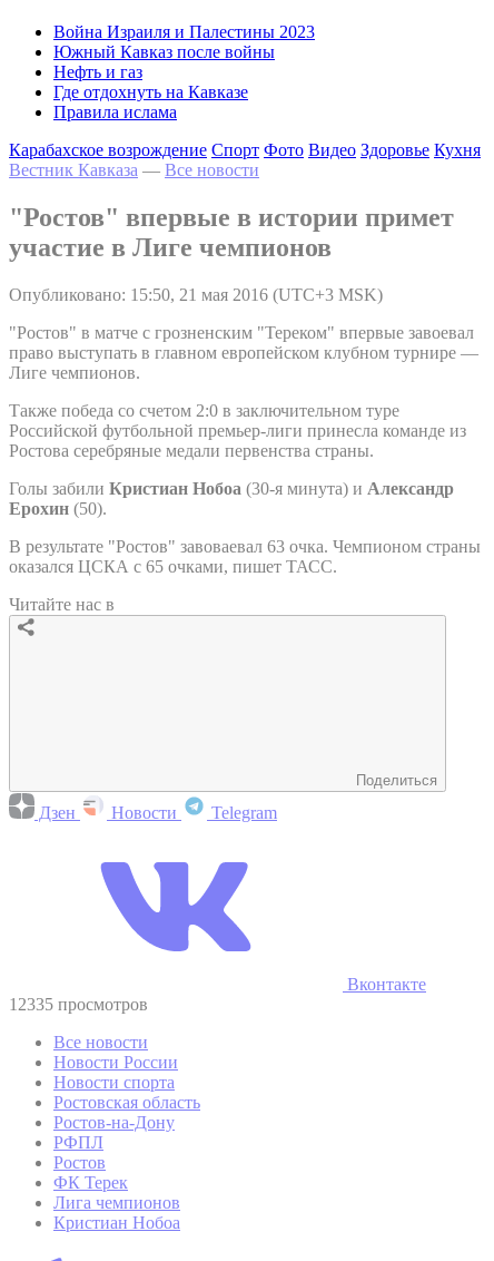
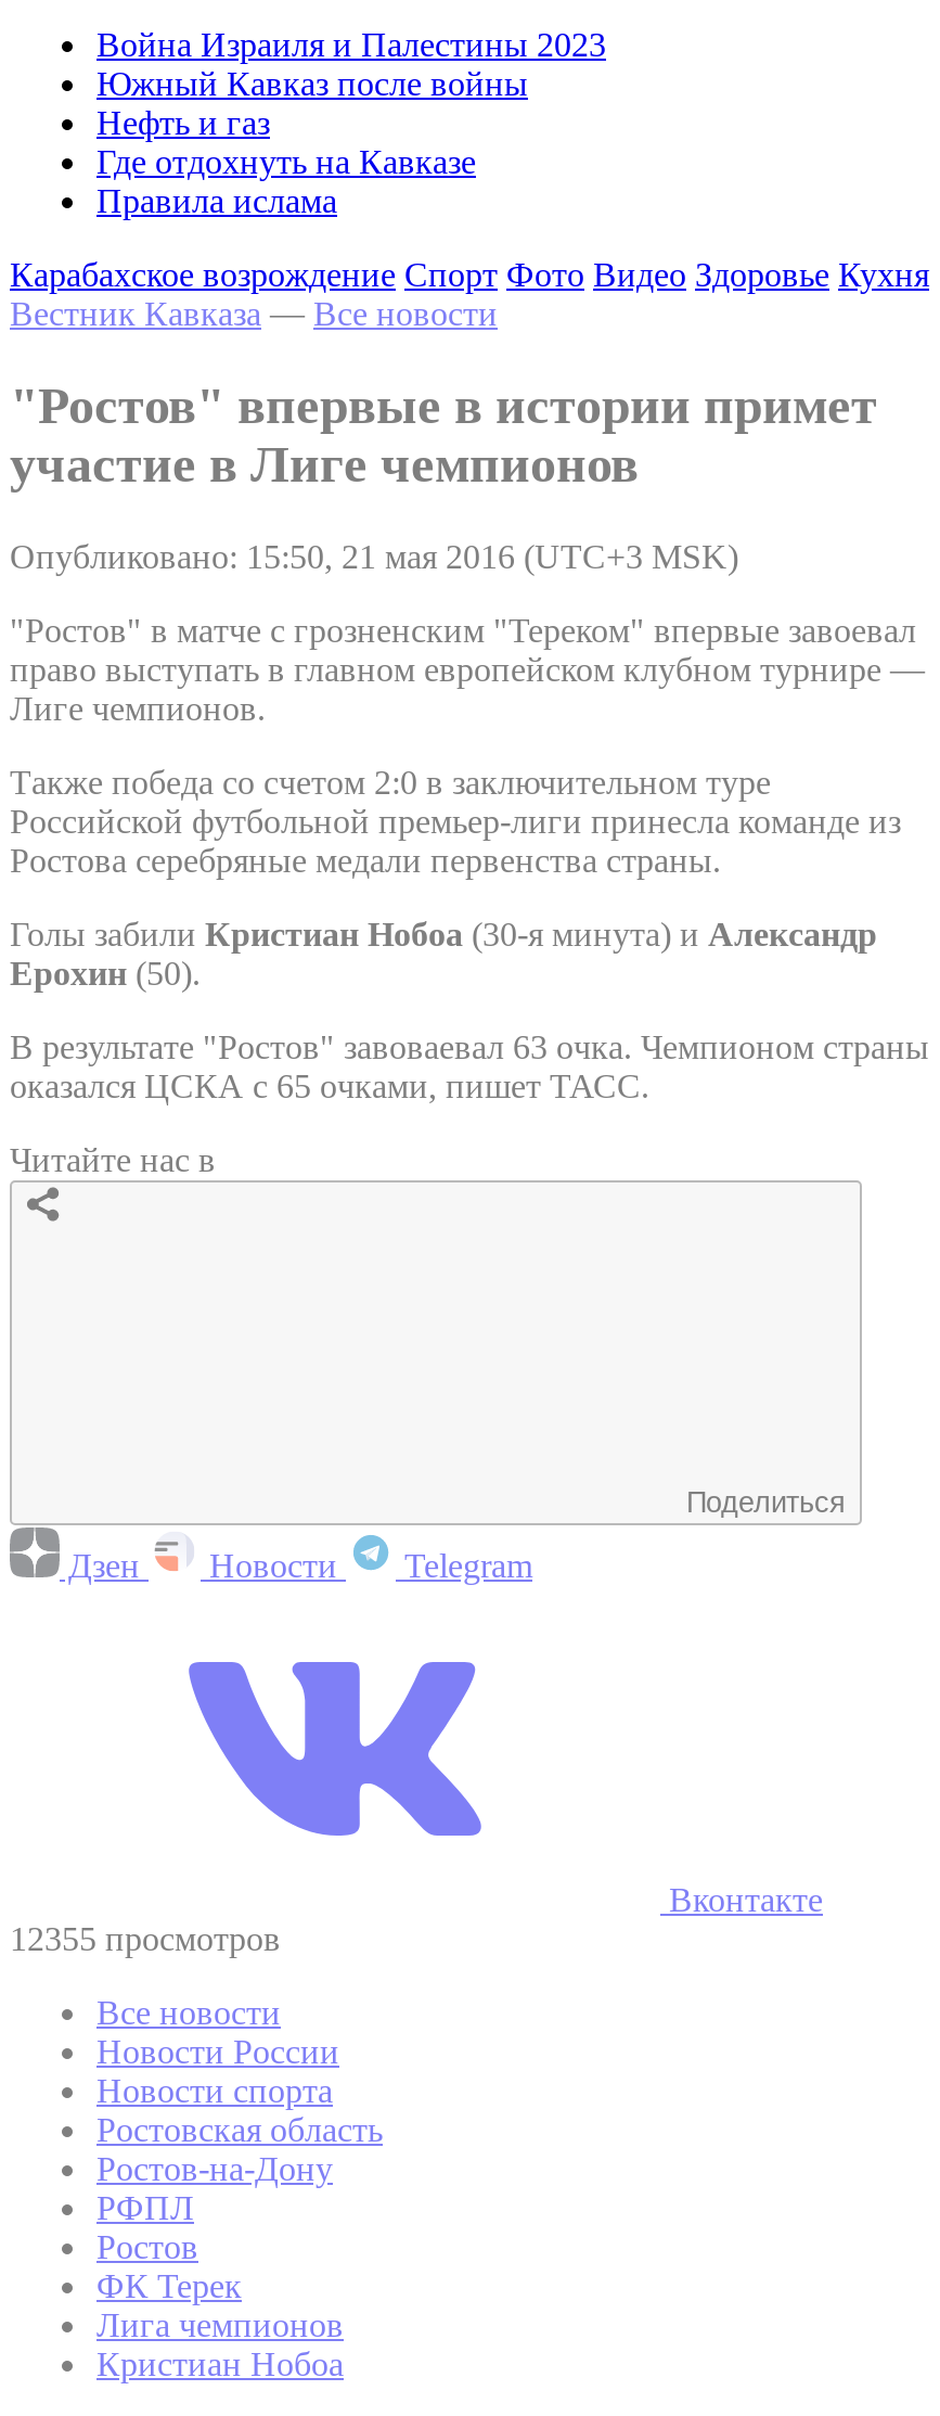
- 12335 просмотров
+ 12355 просмотров
